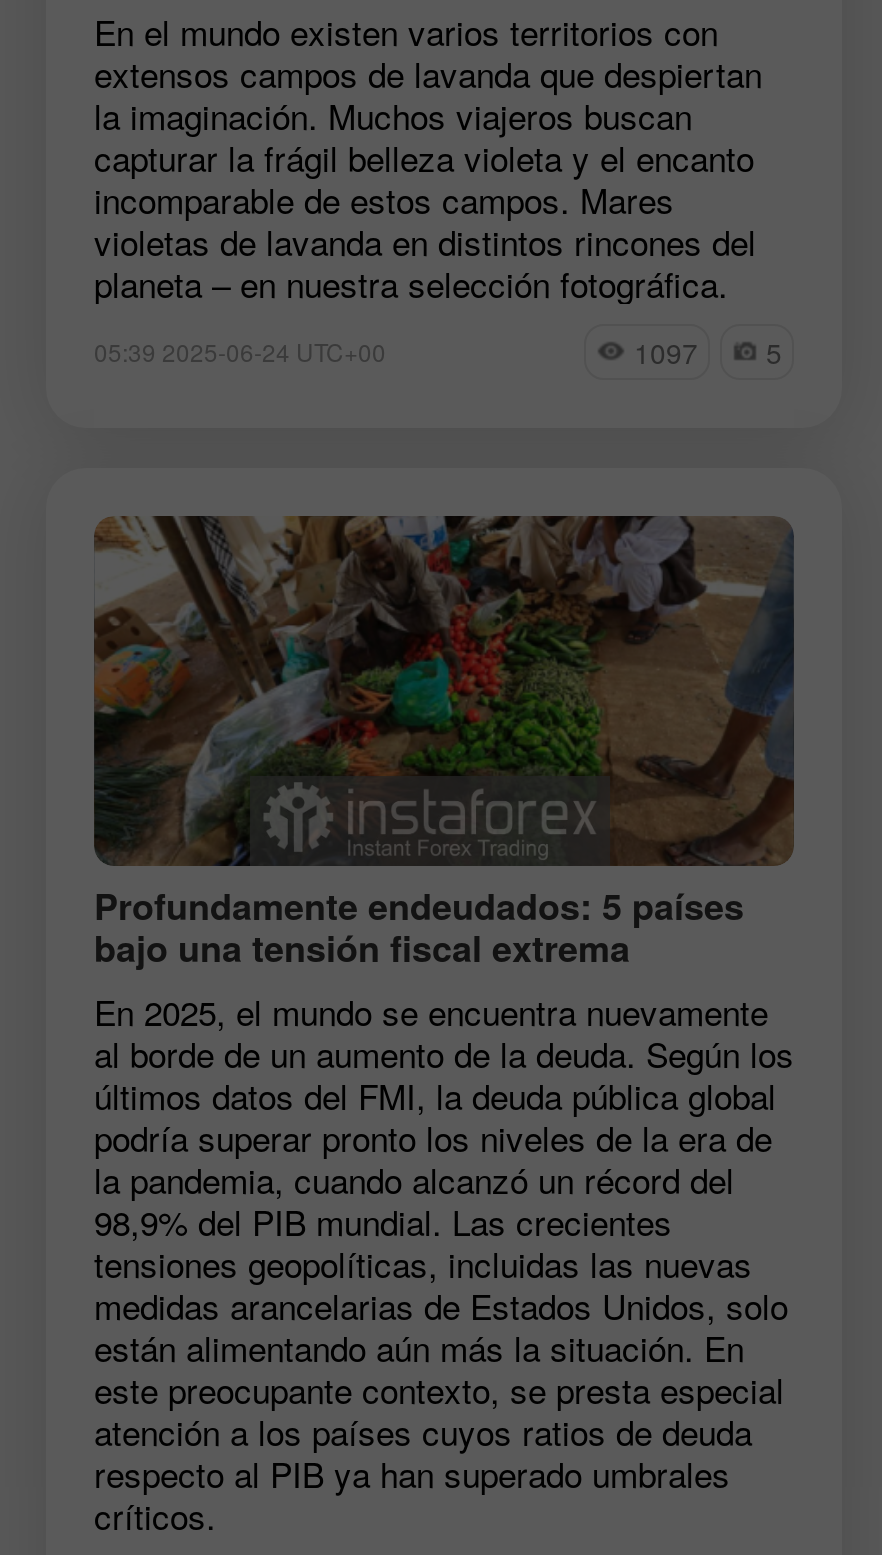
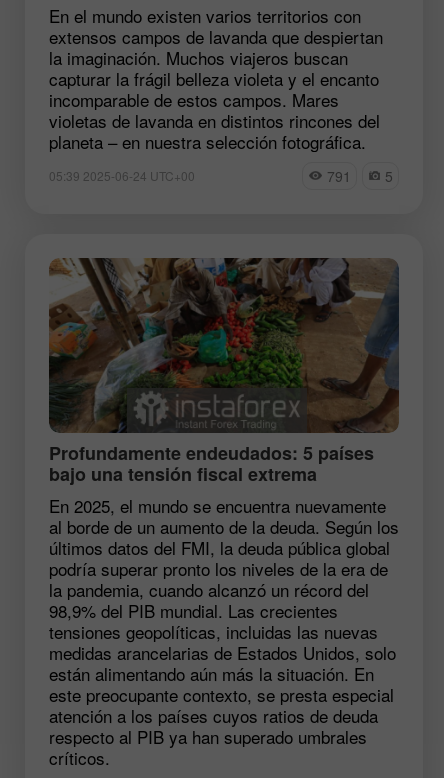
- 1097 5
+ 791 5
